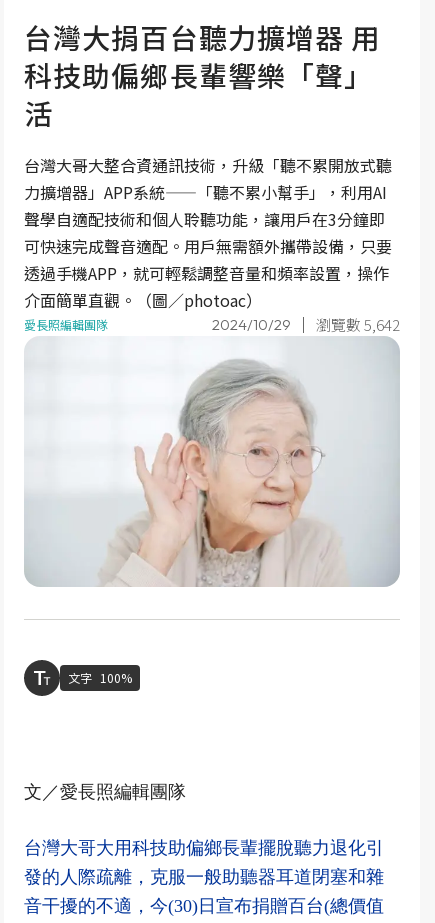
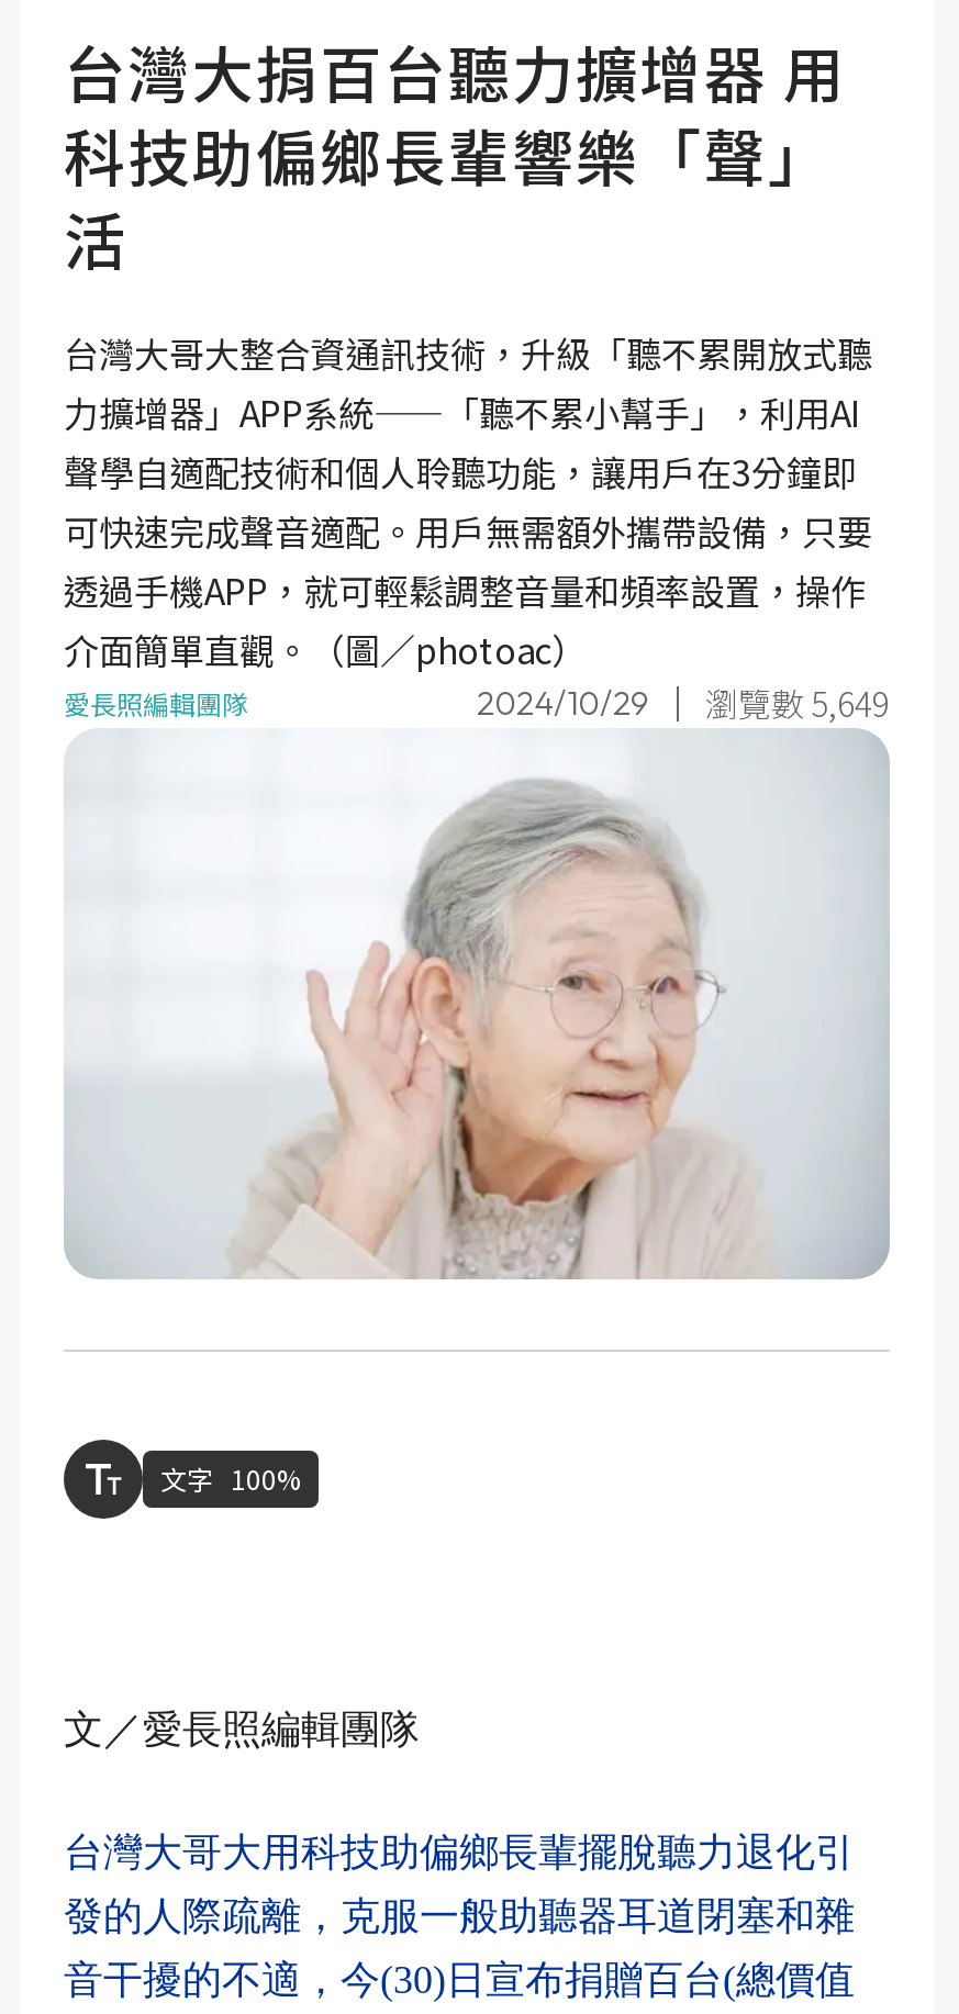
- 2024/10/29 瀏覽數 5,642
+ 2024/10/29 瀏覽數 5,649
